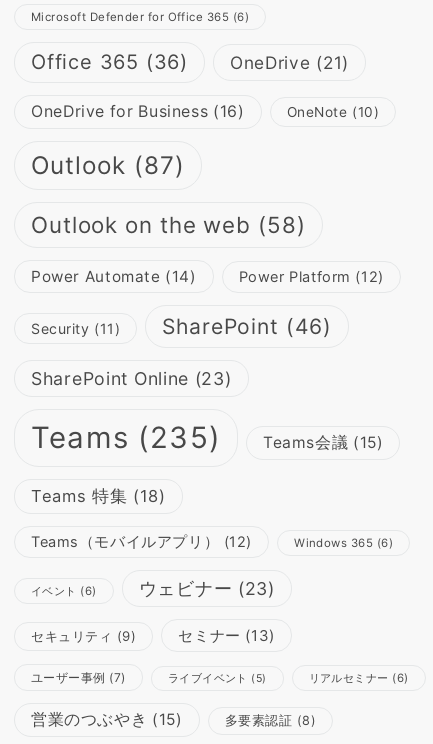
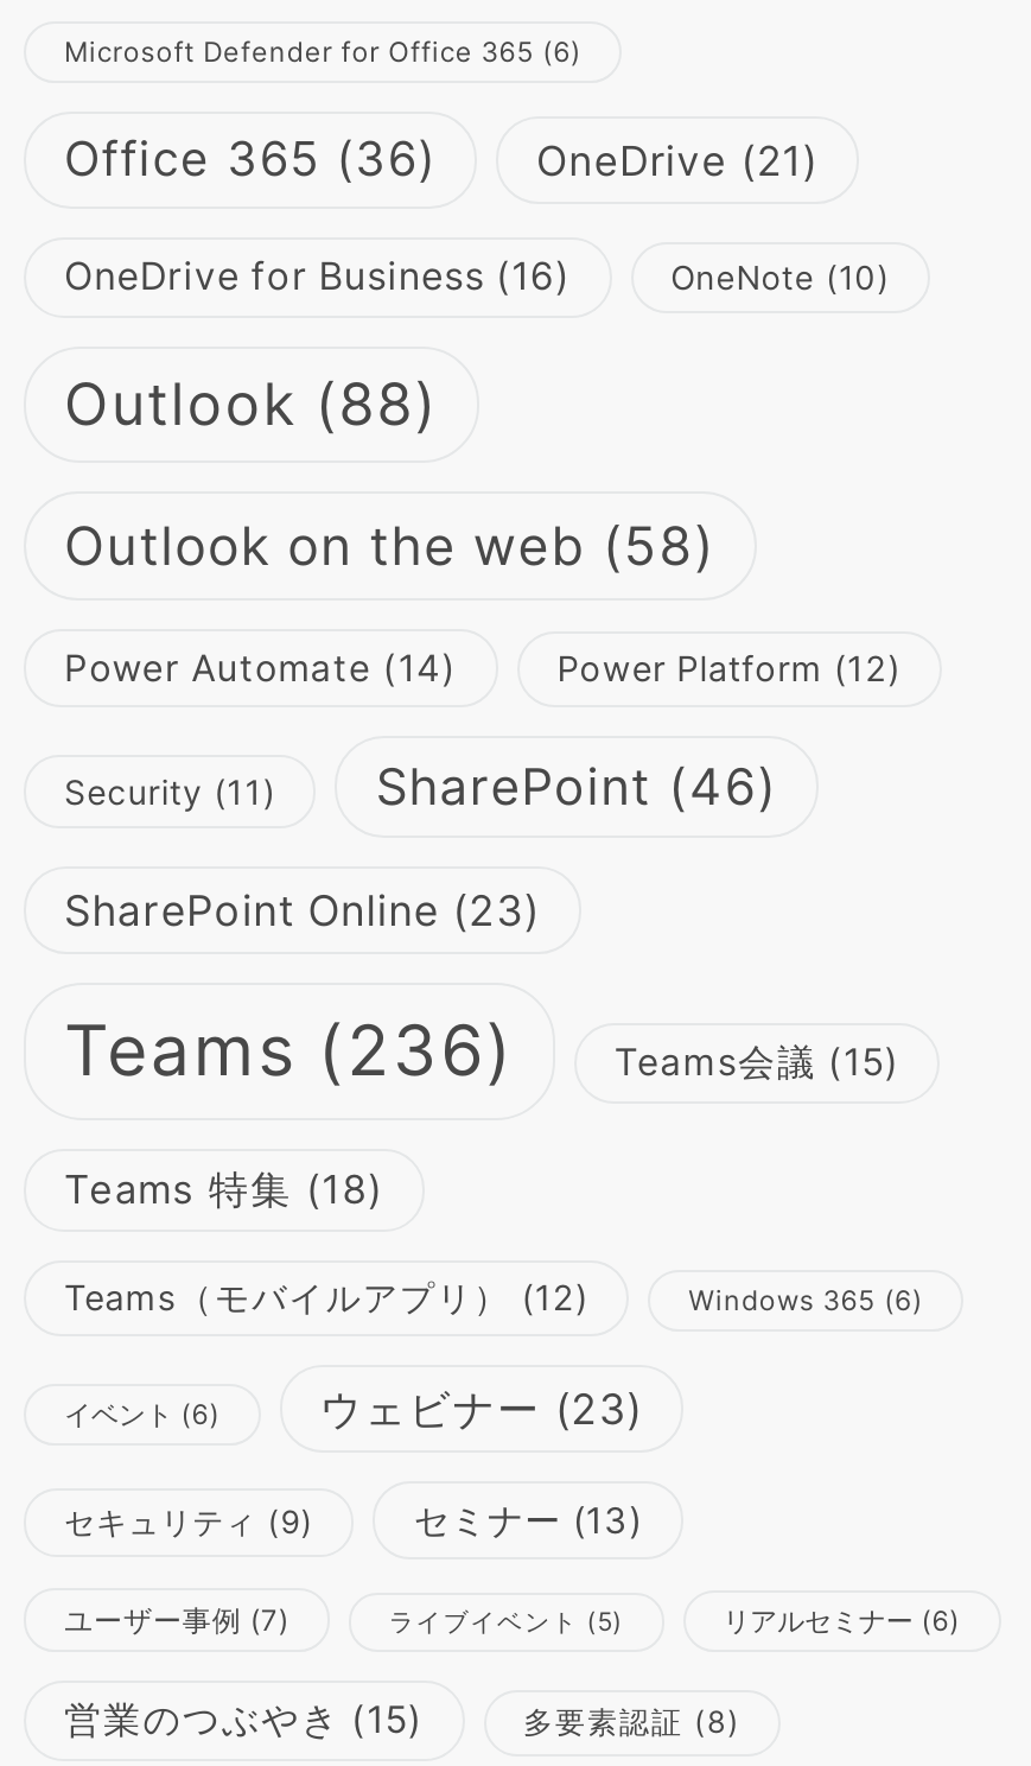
- Outlook (87)
+ Outlook (88)

- Teams (235)
+ Teams (236)
